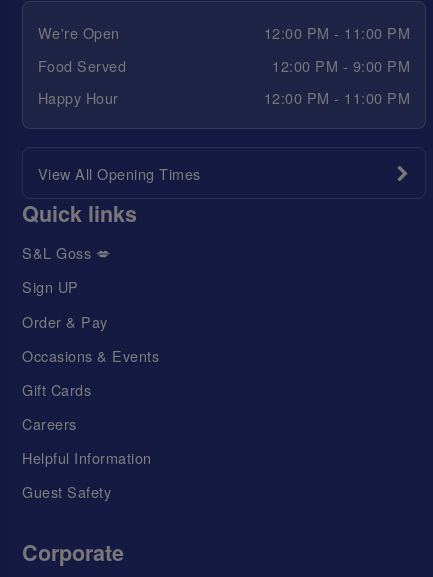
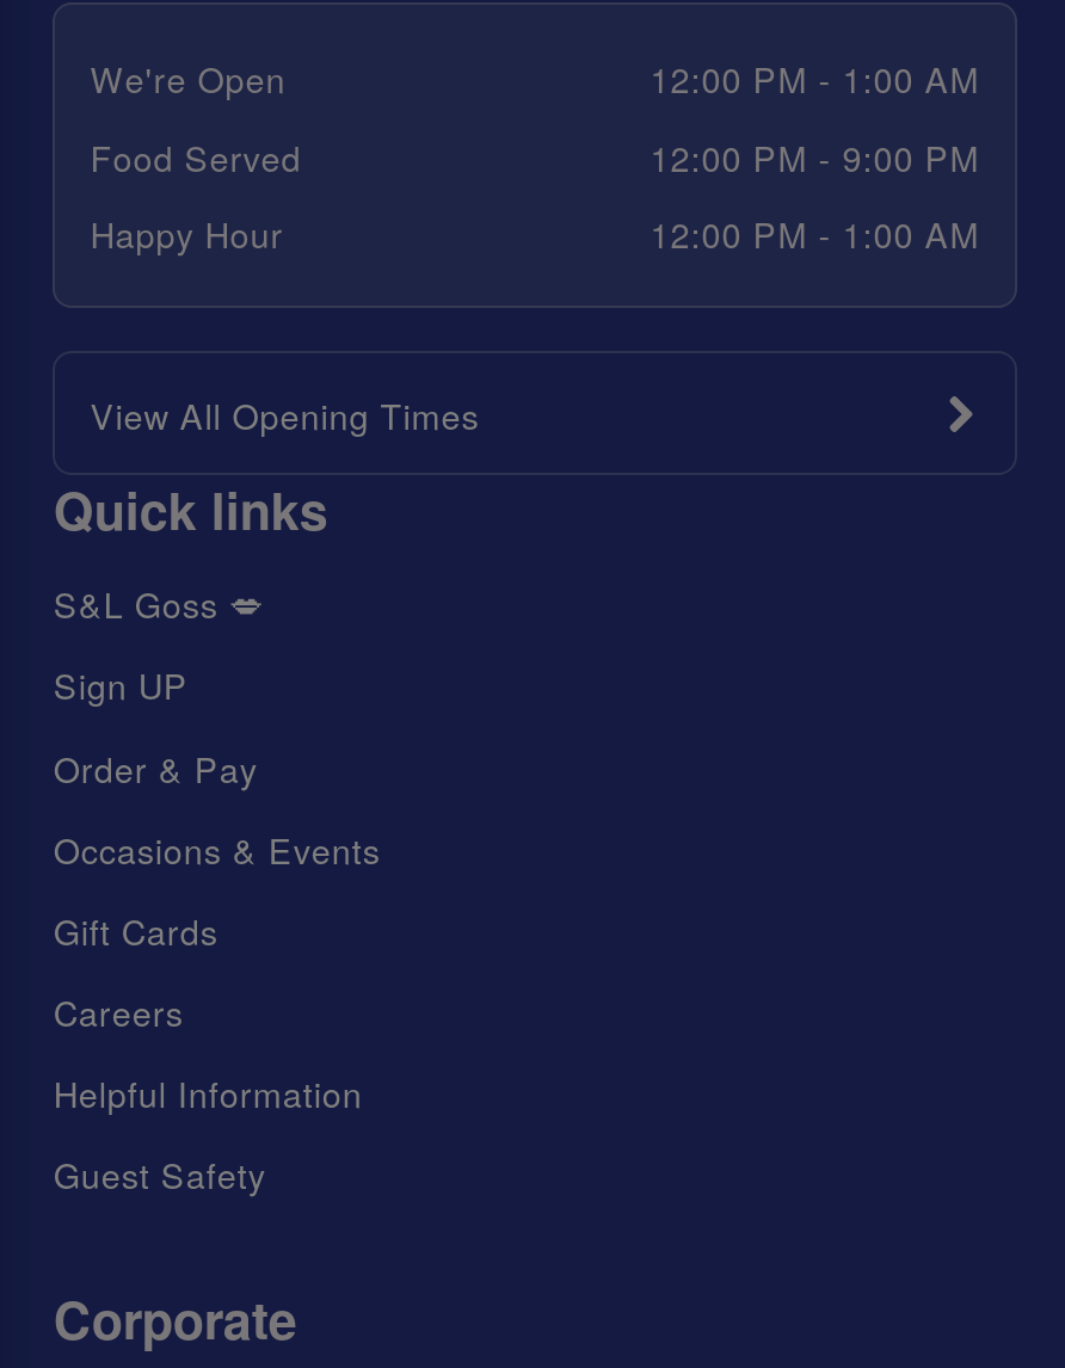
- 12:00 PM - 11:00 PM
+ 12:00 PM - 1:00 AM

- 12:00 PM - 11:00 PM
+ 12:00 PM - 1:00 AM
